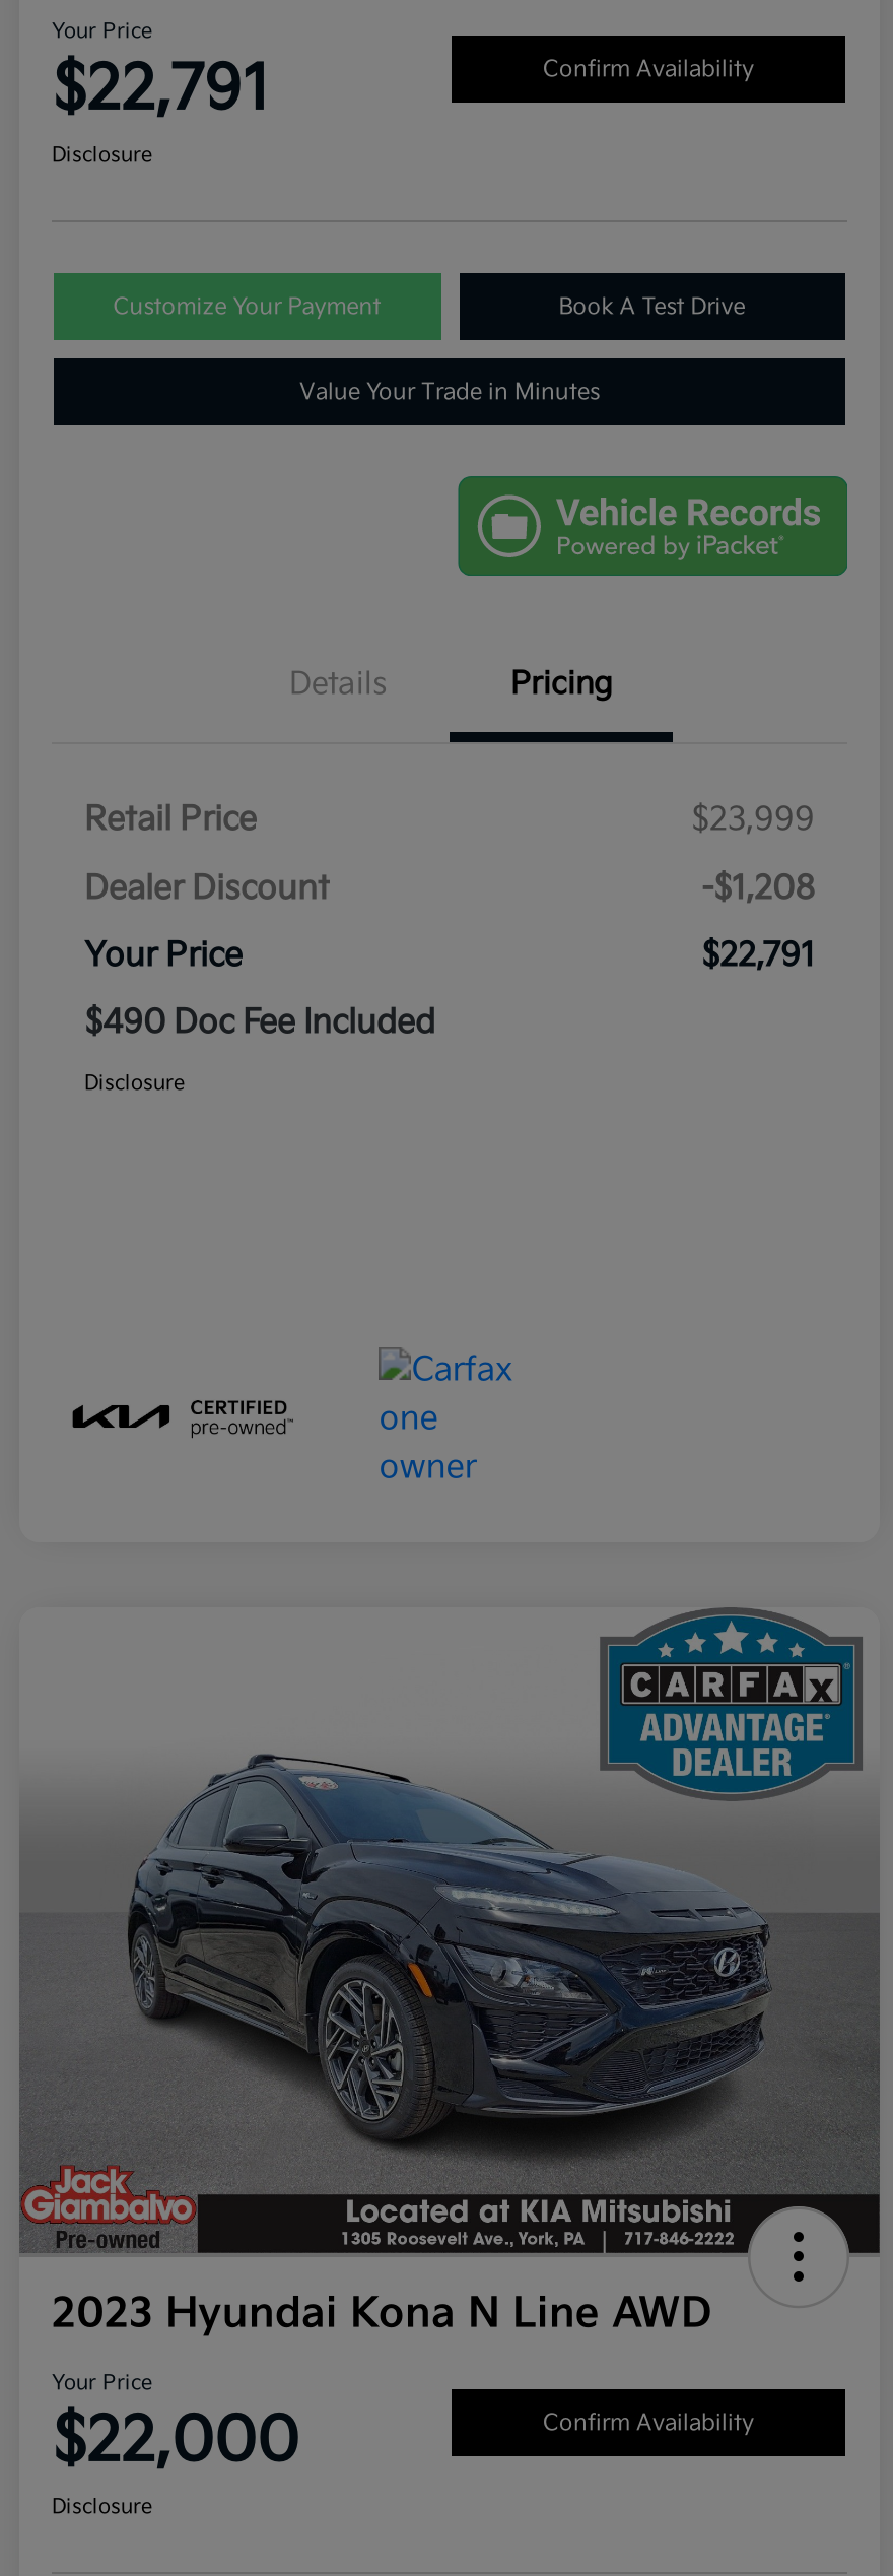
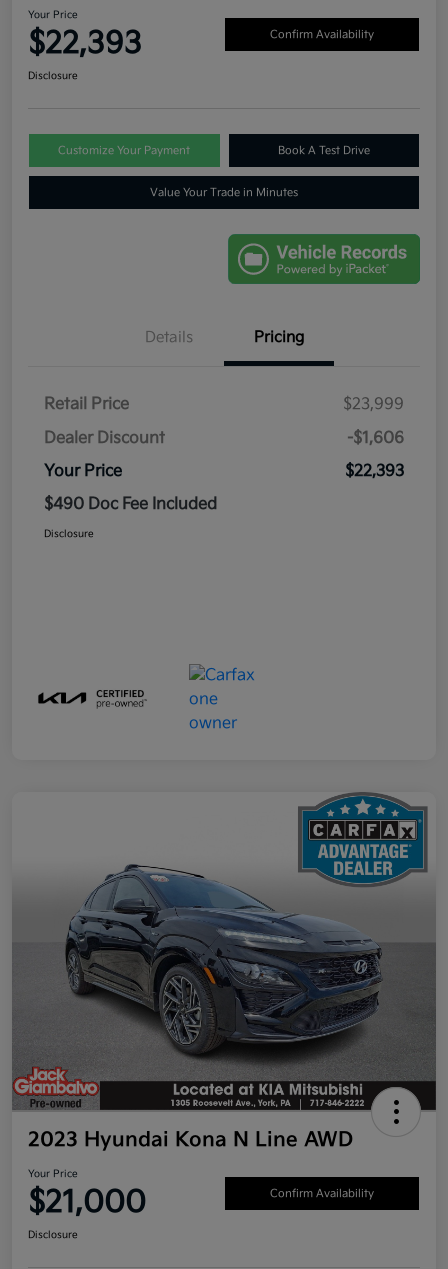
- $22,791
+ $22,393

- -$1,208
+ -$1,606

- $22,791
+ $22,393

- $22,000
+ $21,000
